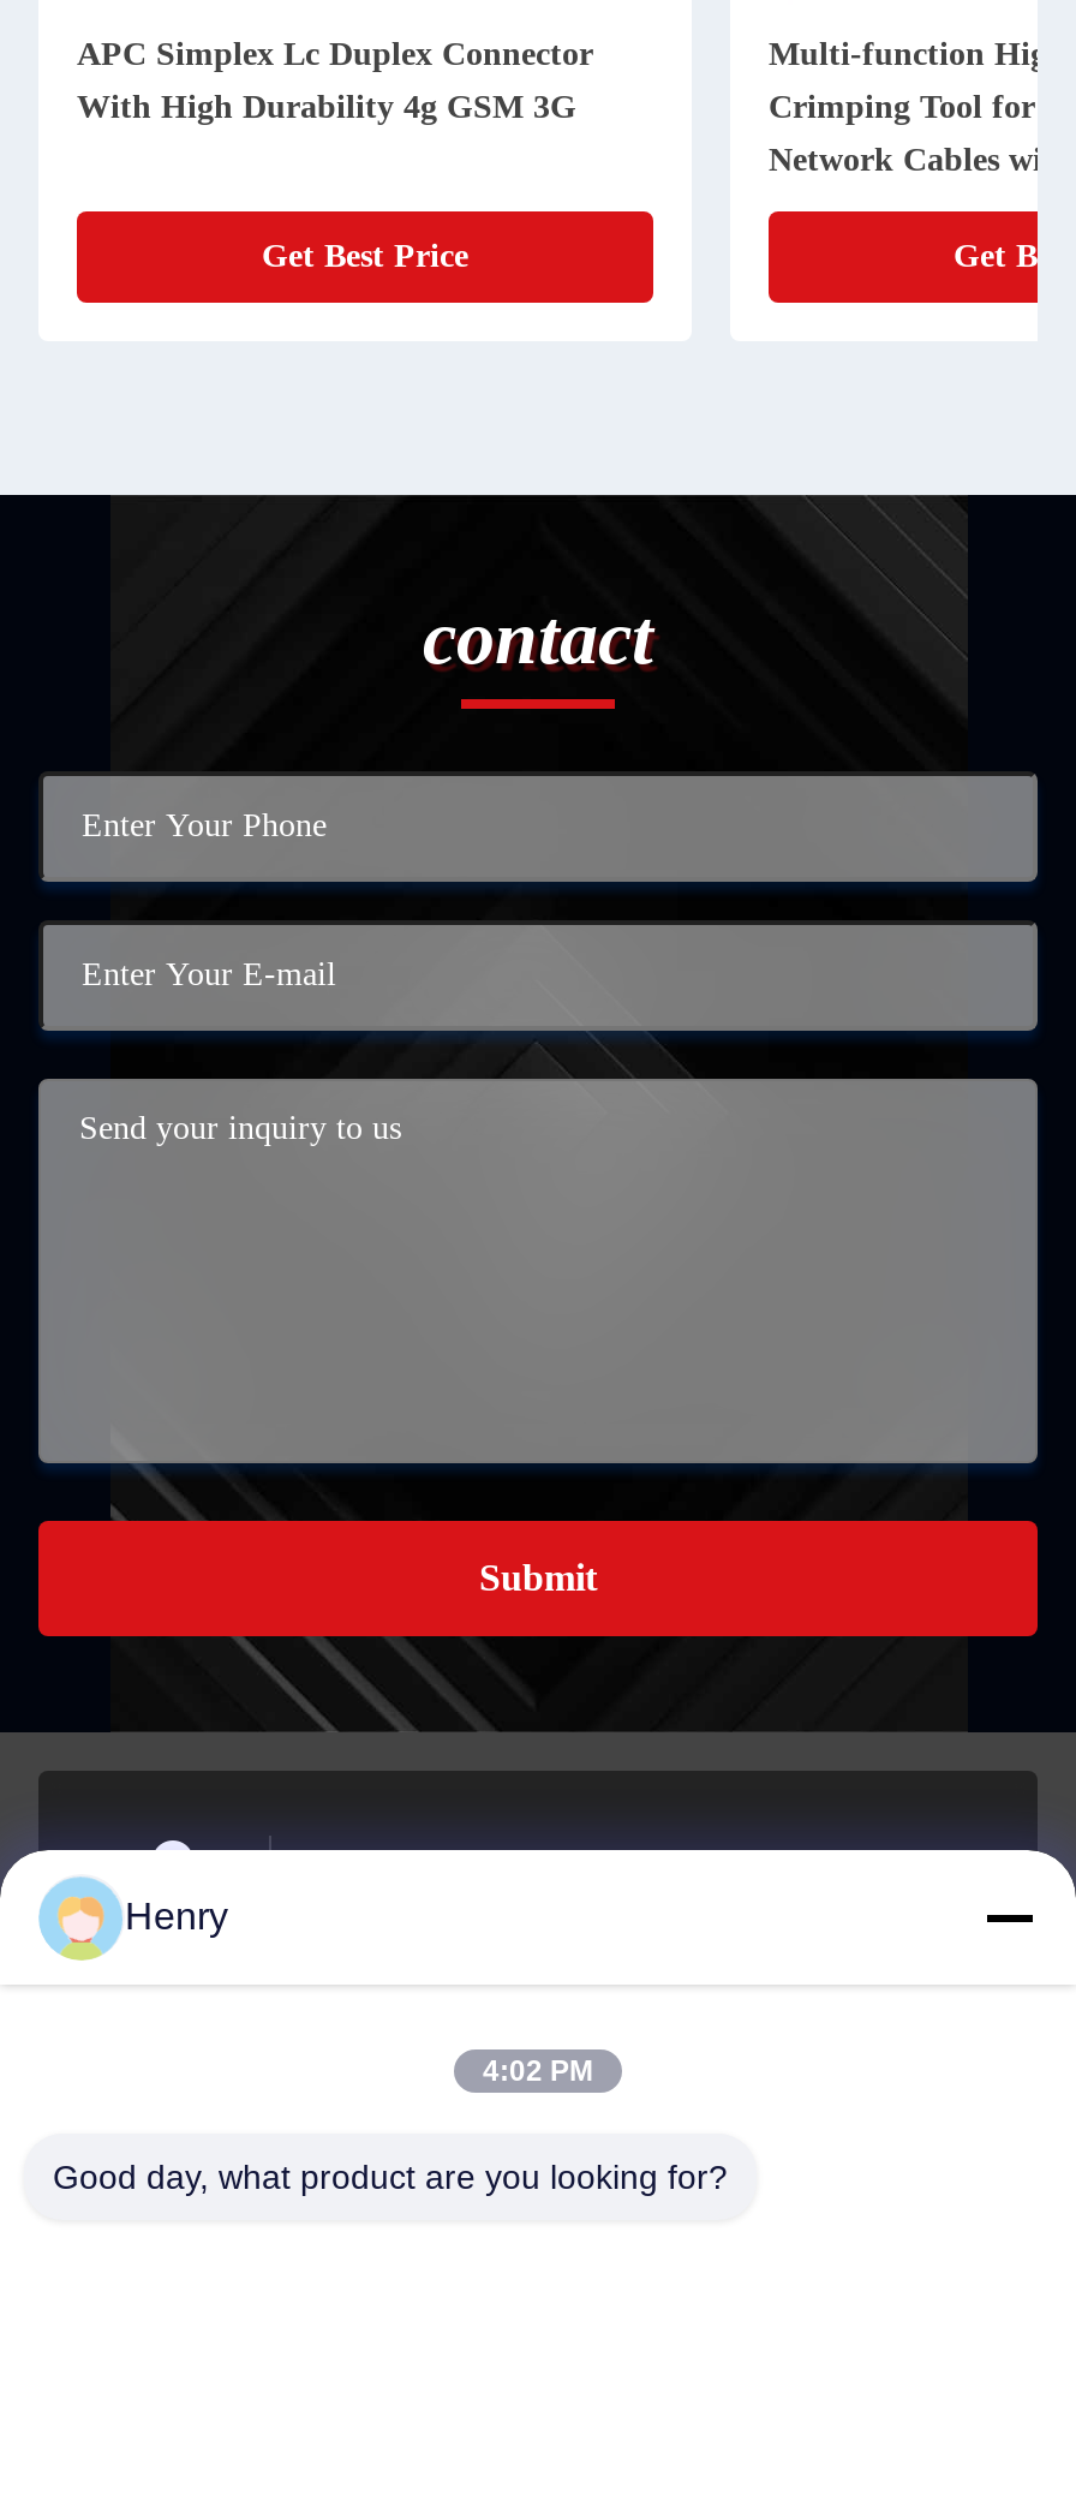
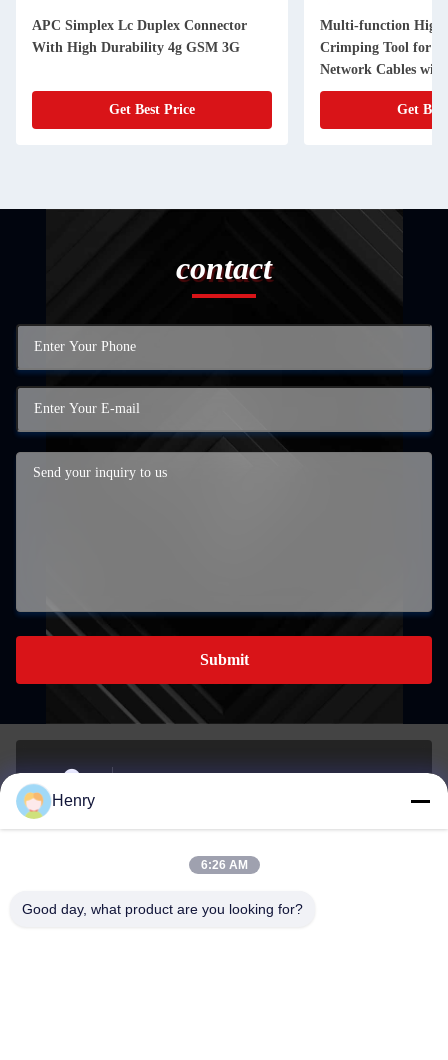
- 4:02 PM
+ 6:26 AM
